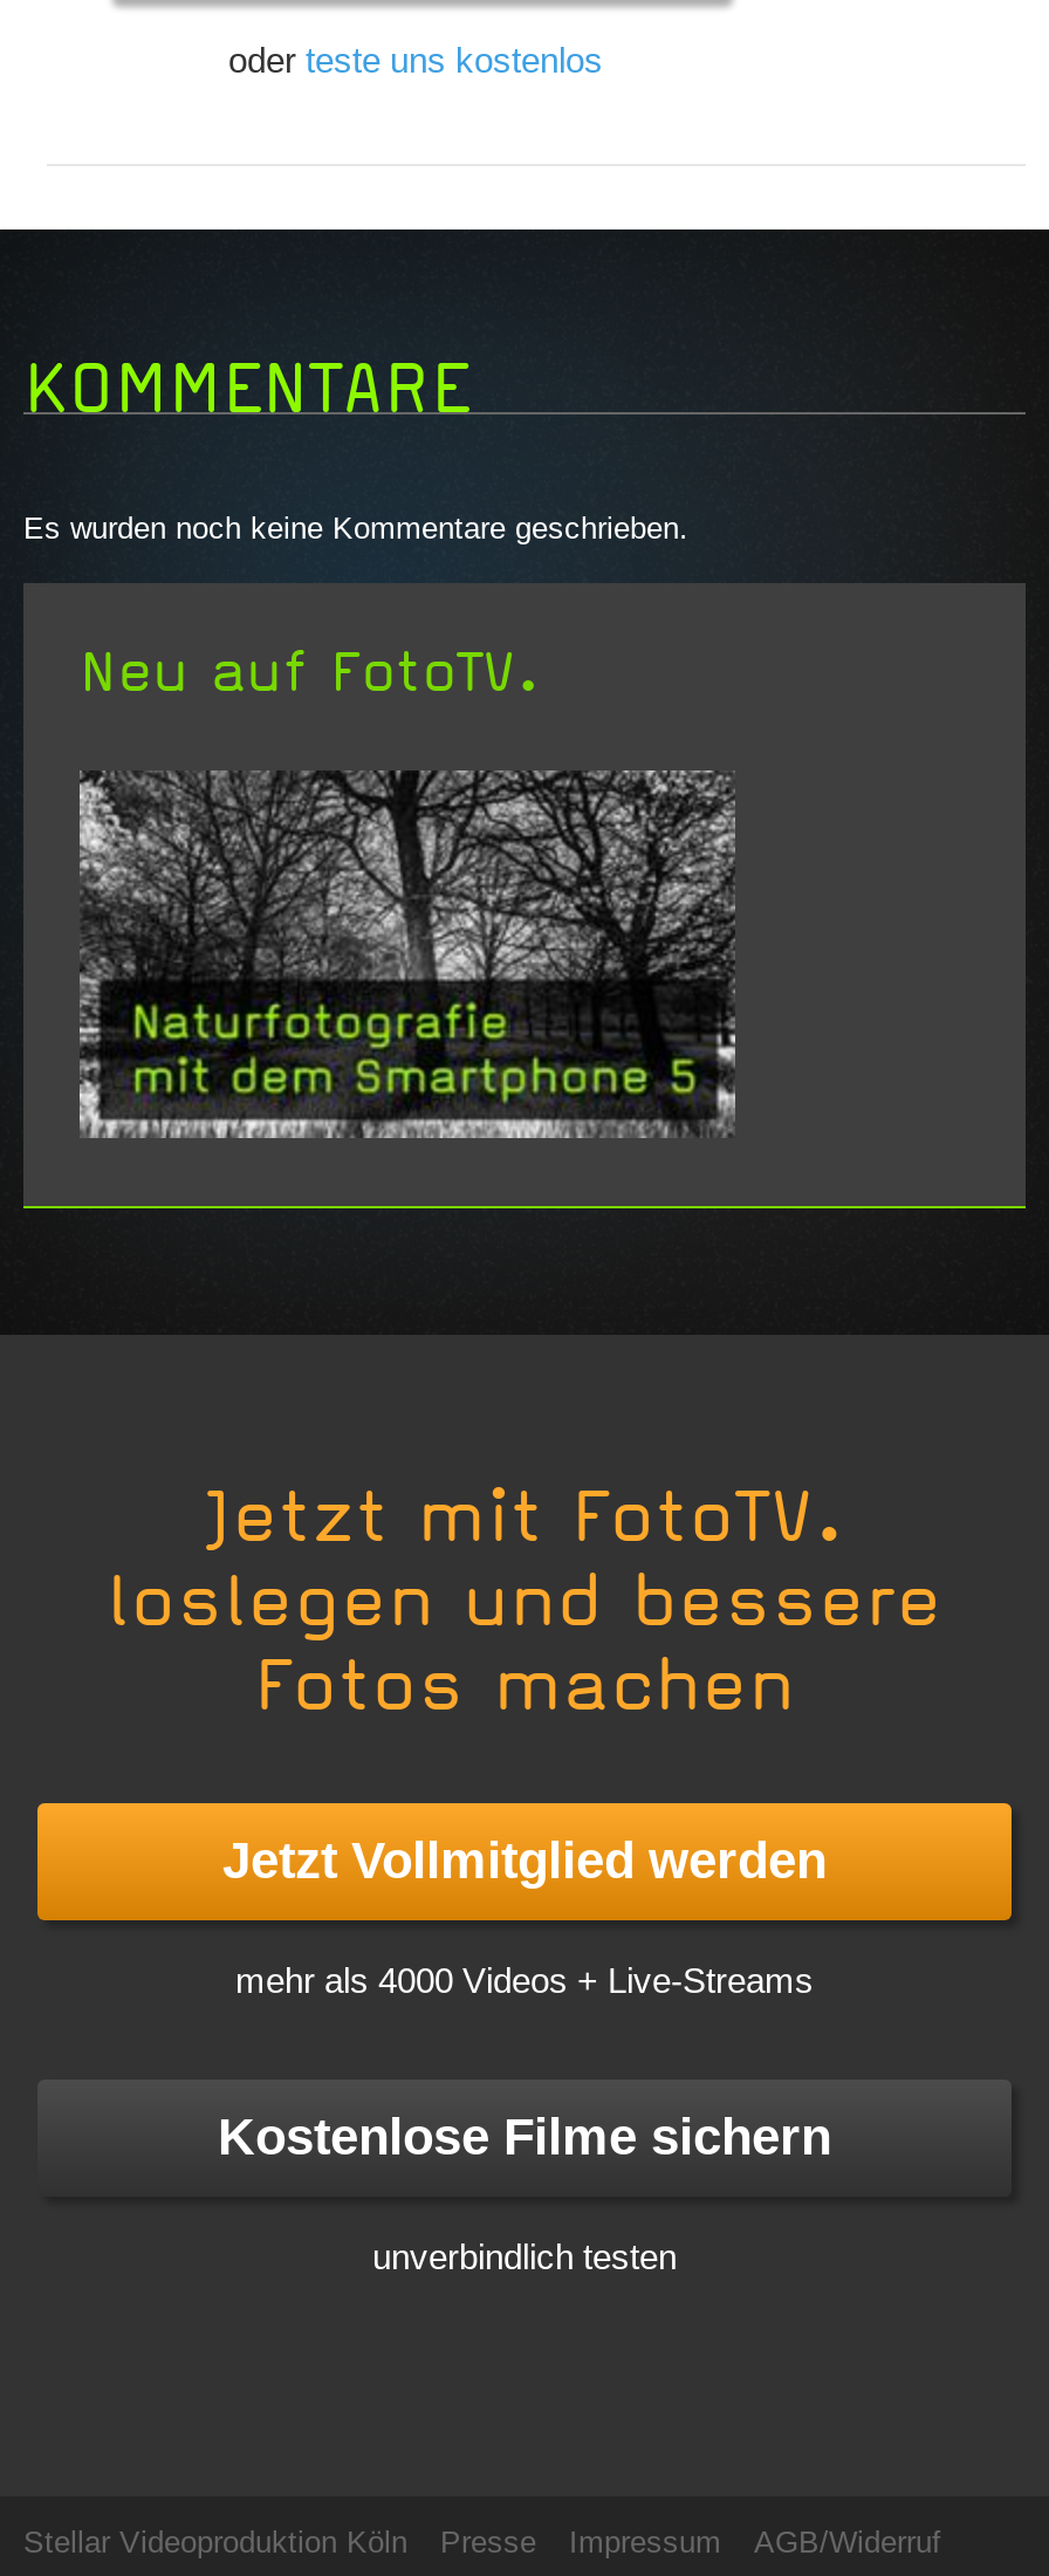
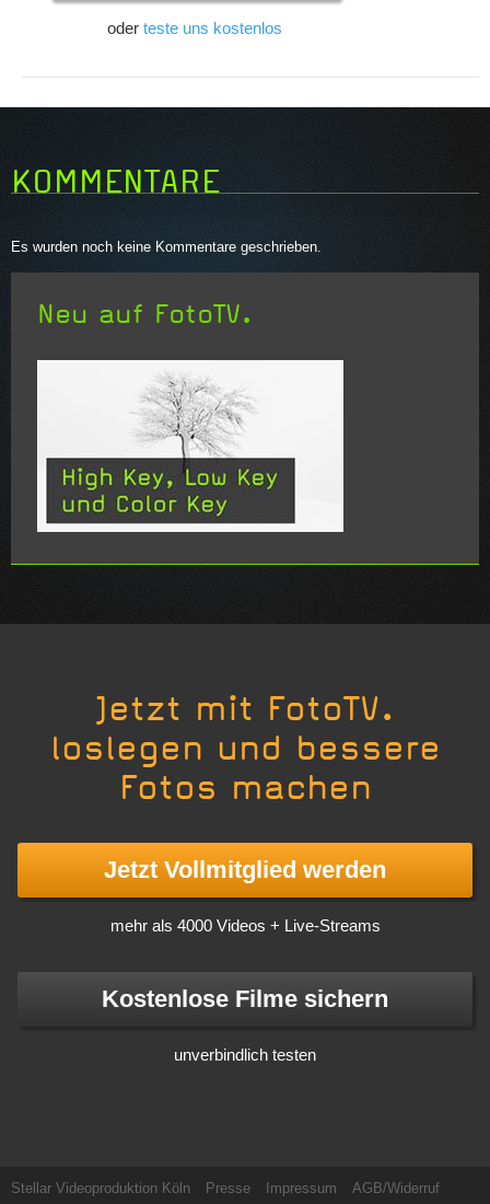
- [image]
+ [image]
